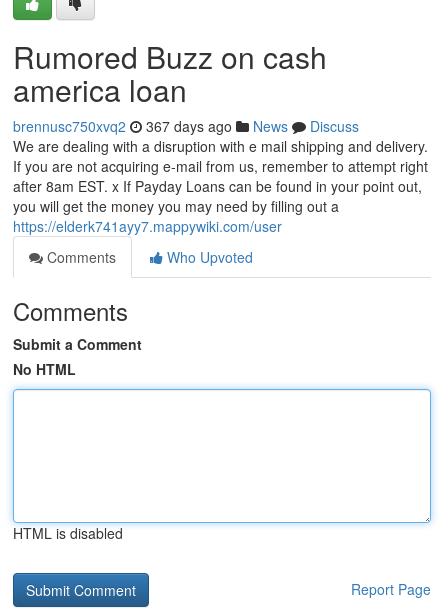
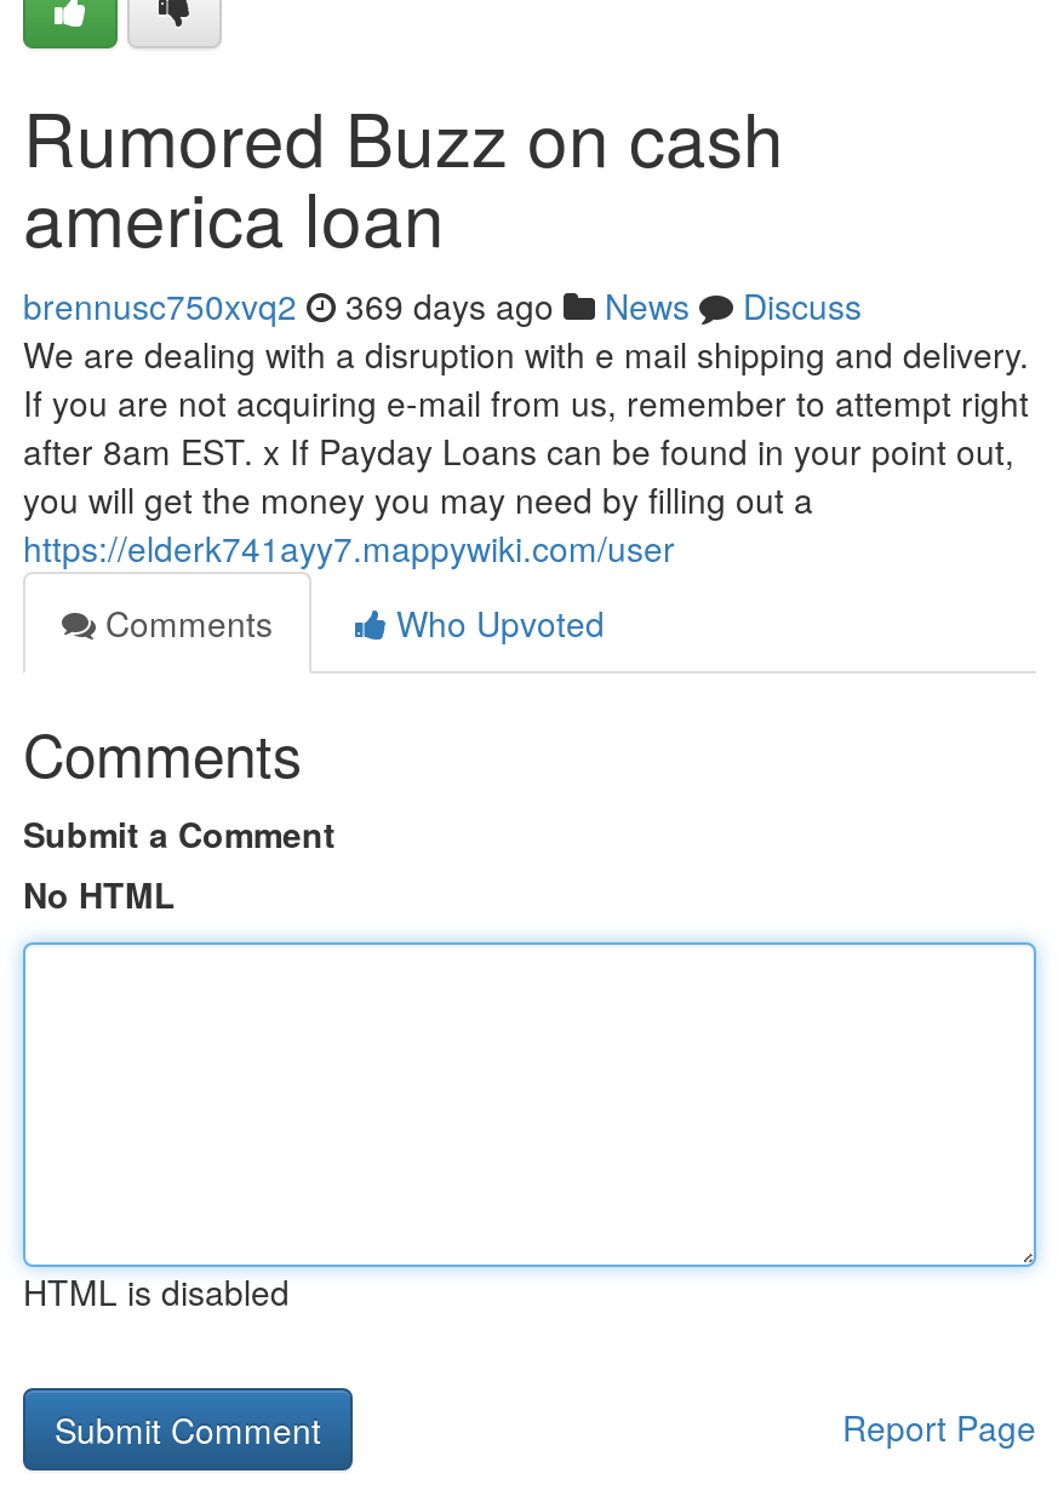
- brennusc750xvq2 367 days ago News Discuss
+ brennusc750xvq2 369 days ago News Discuss
